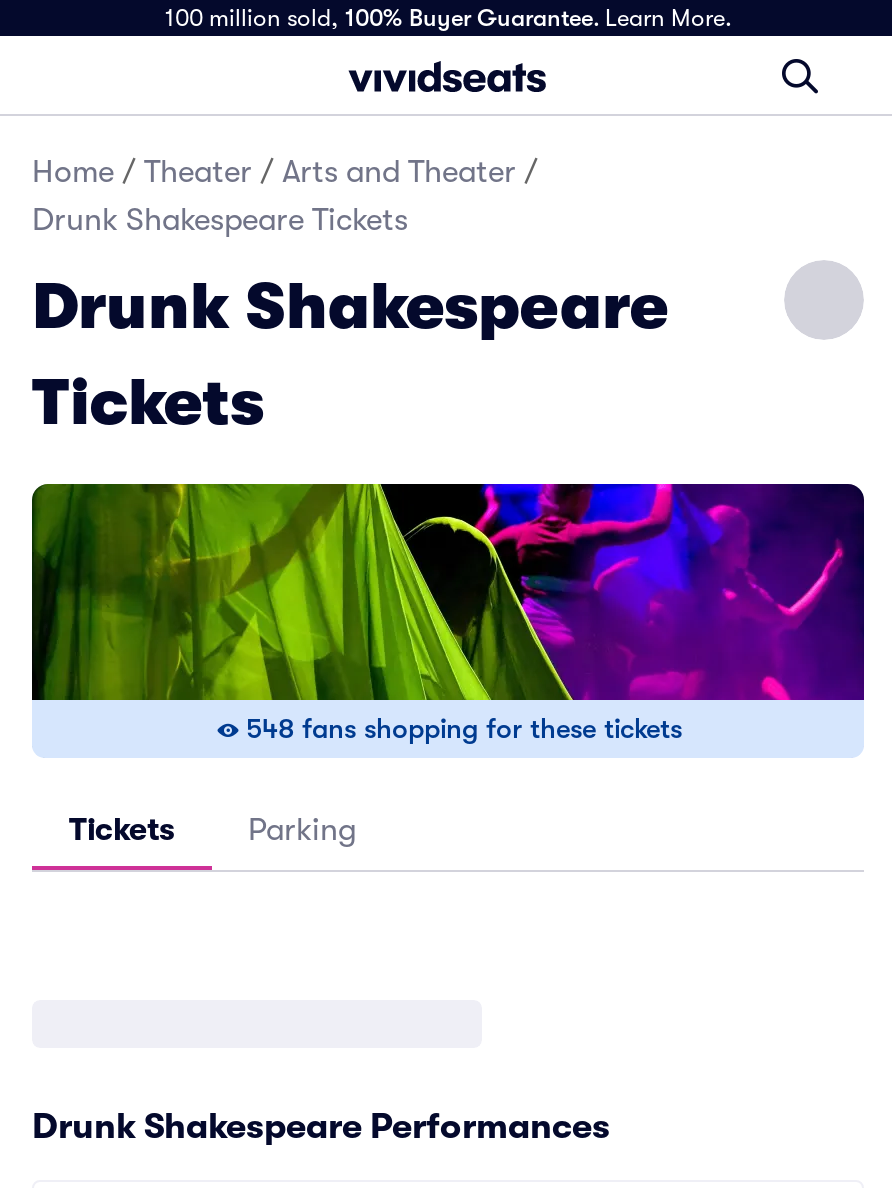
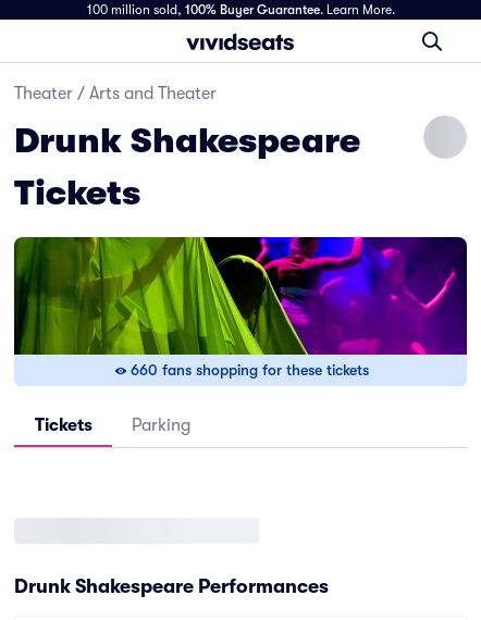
- Home / Theater / Arts and Theater /
- Drunk Shakespeare Tickets
+ Theater / Arts and Theater

- 548 fans shopping for these tickets
+ 660 fans shopping for these tickets
